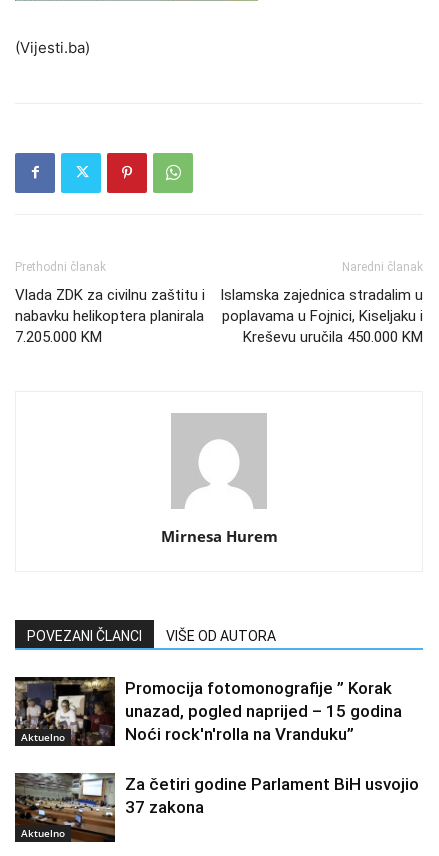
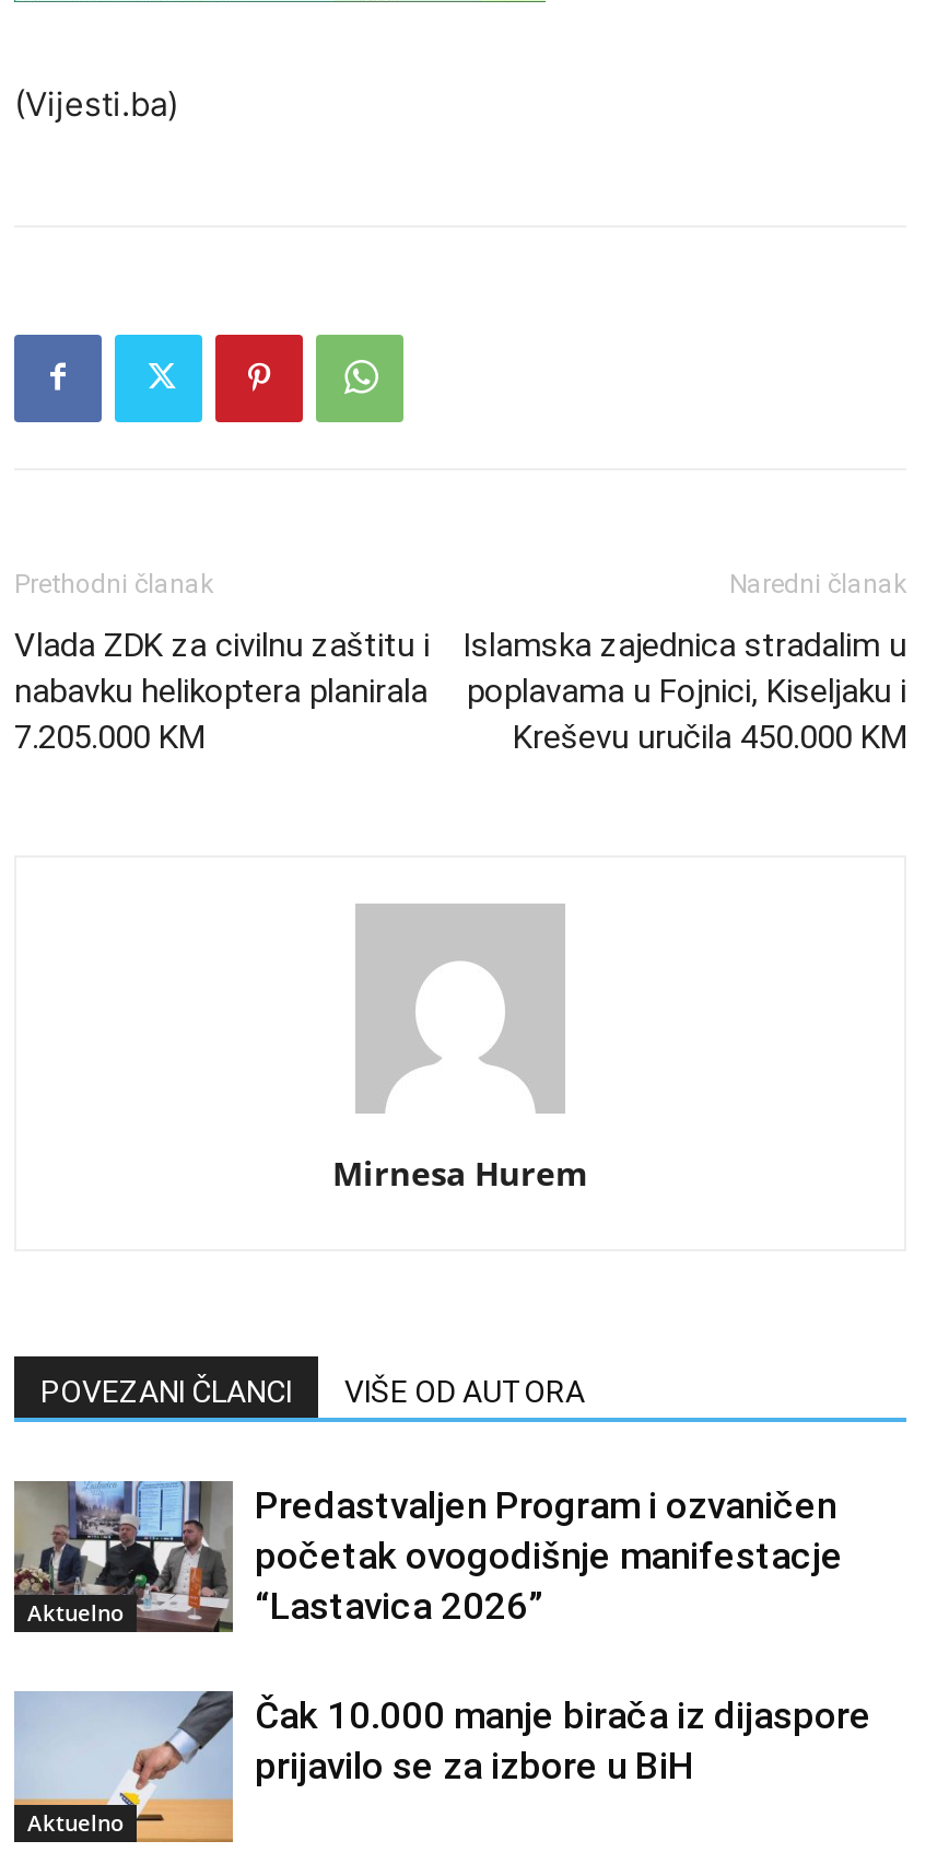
- [image]
- Promocija fotomonografije ” Korak
- unazad, pogled naprijed – 15 godina
- Noći rock'n'rolla na Vranduku”
+ [image]
+ Predastvaljen Program i ozvaničen
+ početak ovogodišnje manifestacje
+ “Lastavica 2026”

- [image]
- Za četiri godine Parlament BiH usvojio
- 37 zakona
+ [image]
+ Čak 10.000 manje birača iz dijaspore
+ prijavilo se za izbore u BiH
